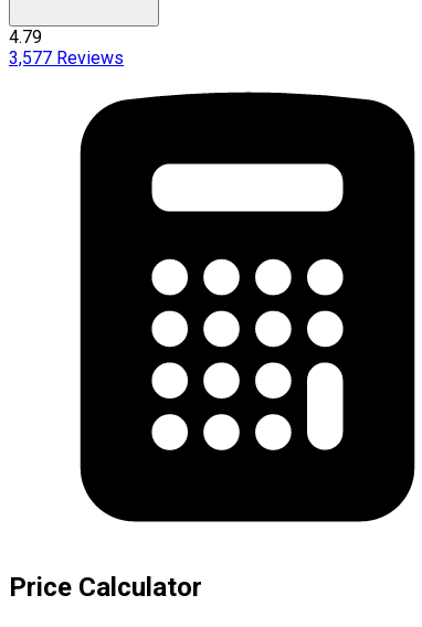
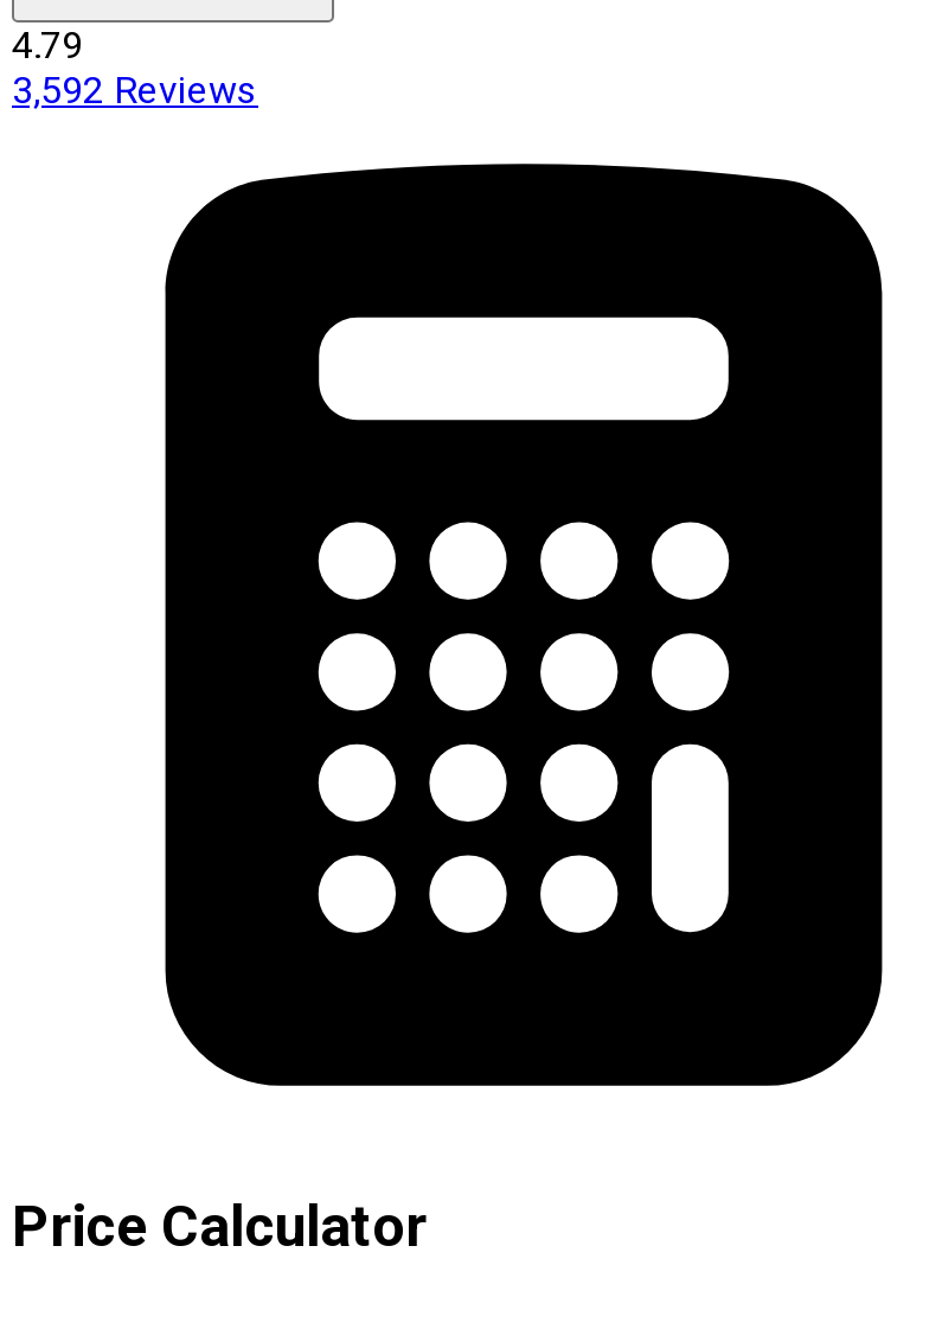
- 3,577 Reviews
+ 3,592 Reviews
